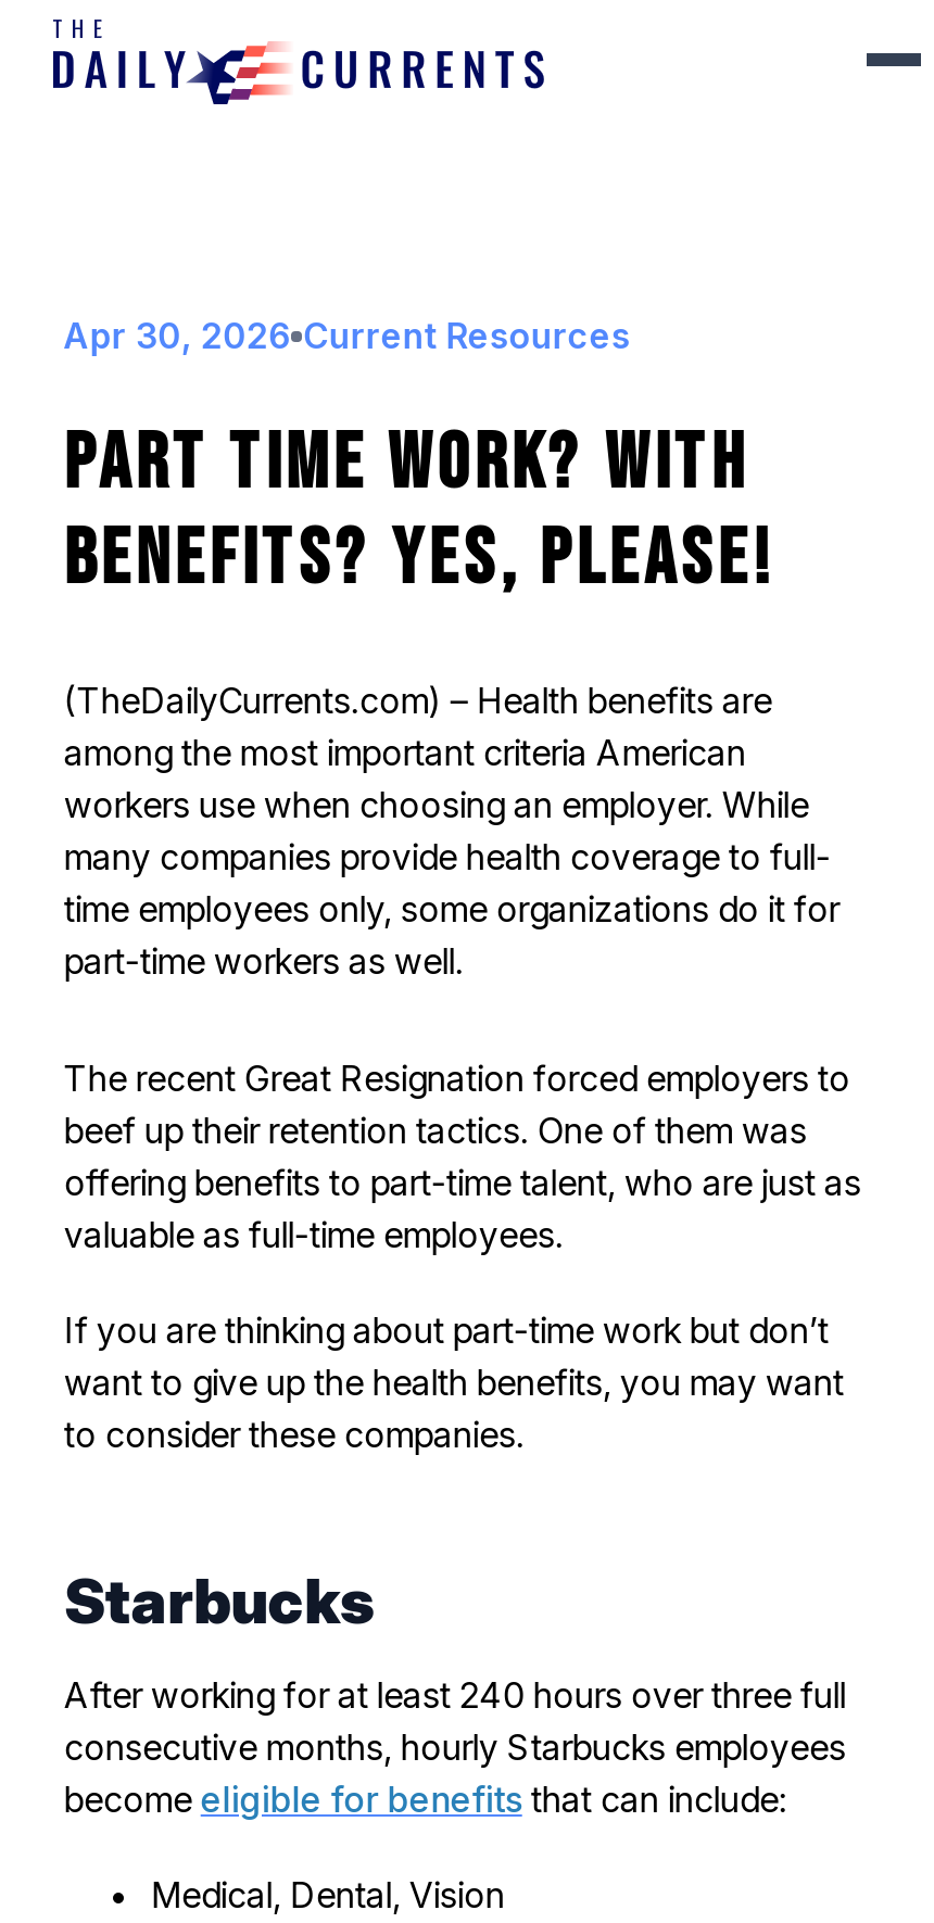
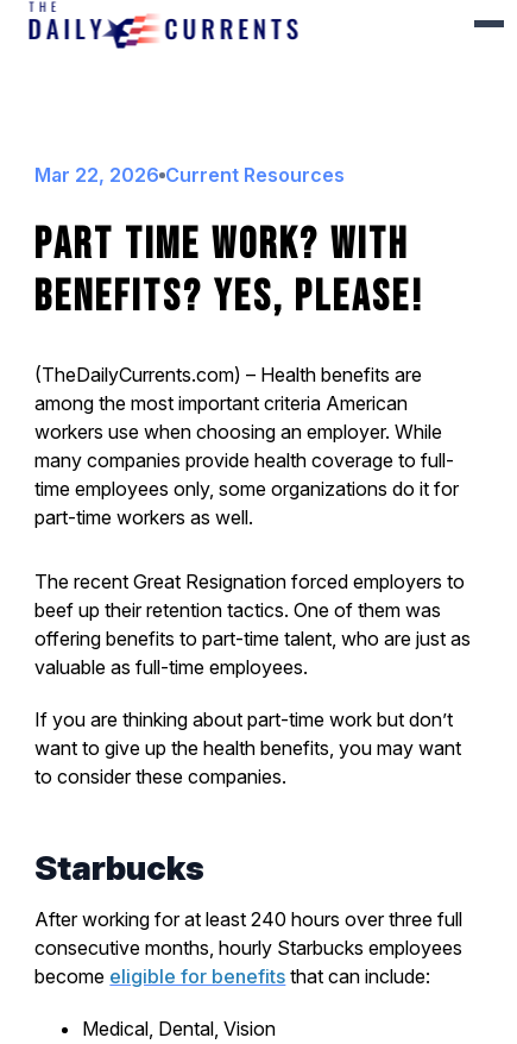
- Apr 30, 2026 Current Resources
+ Mar 22, 2026 Current Resources
